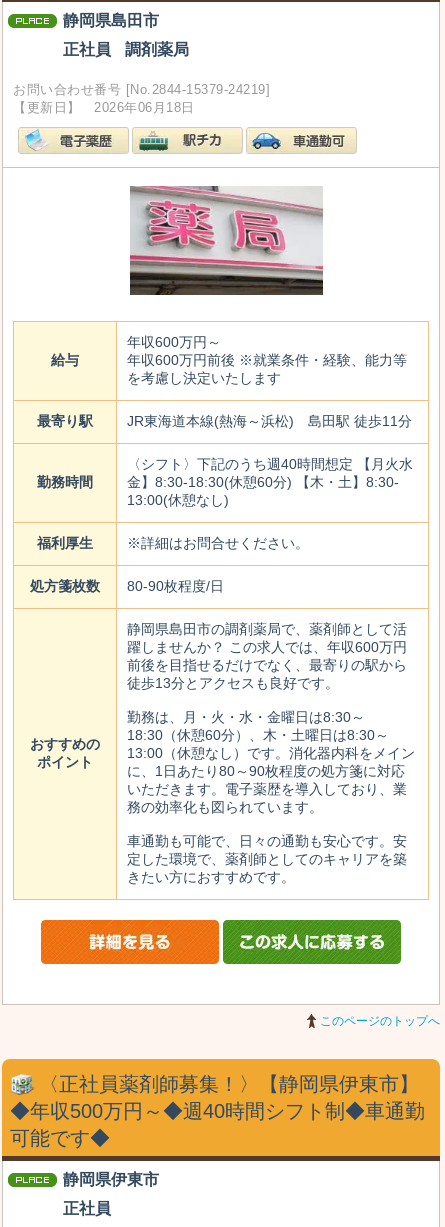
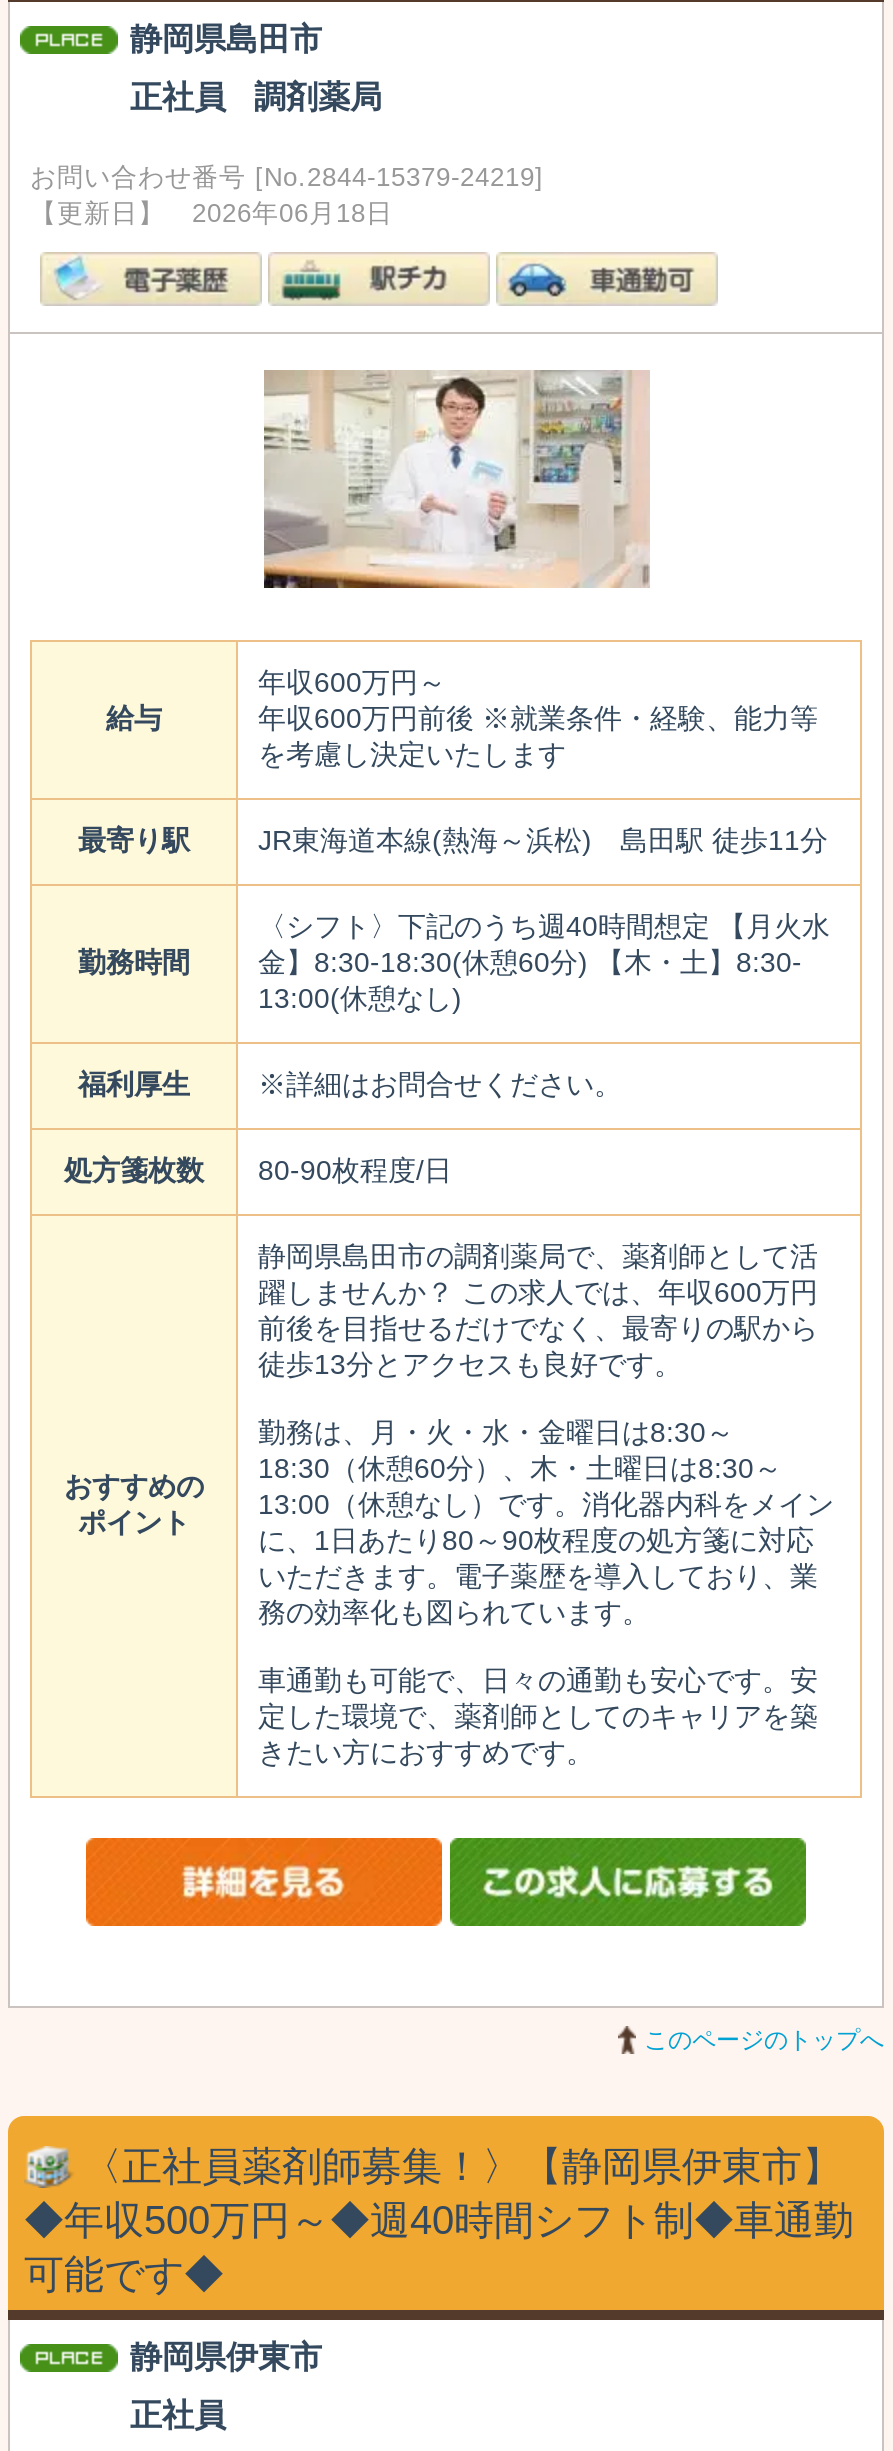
- [image]
+ [image]
